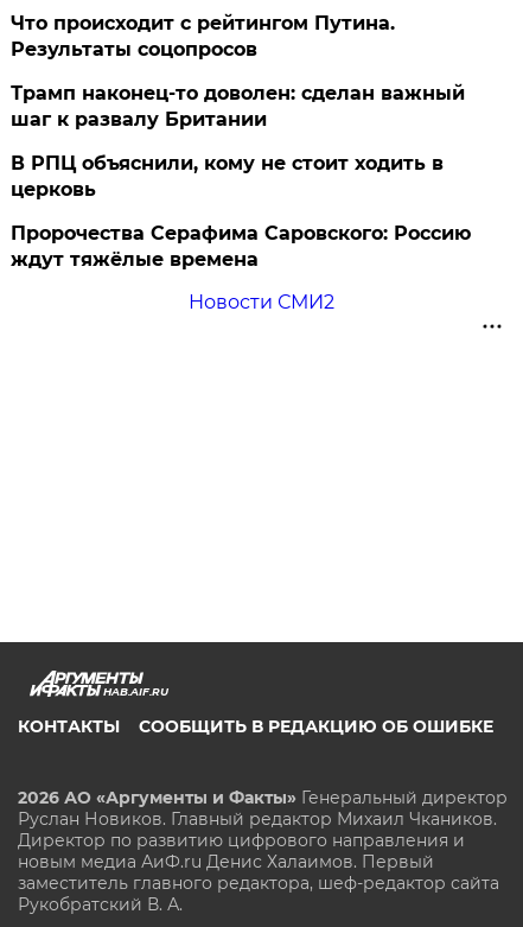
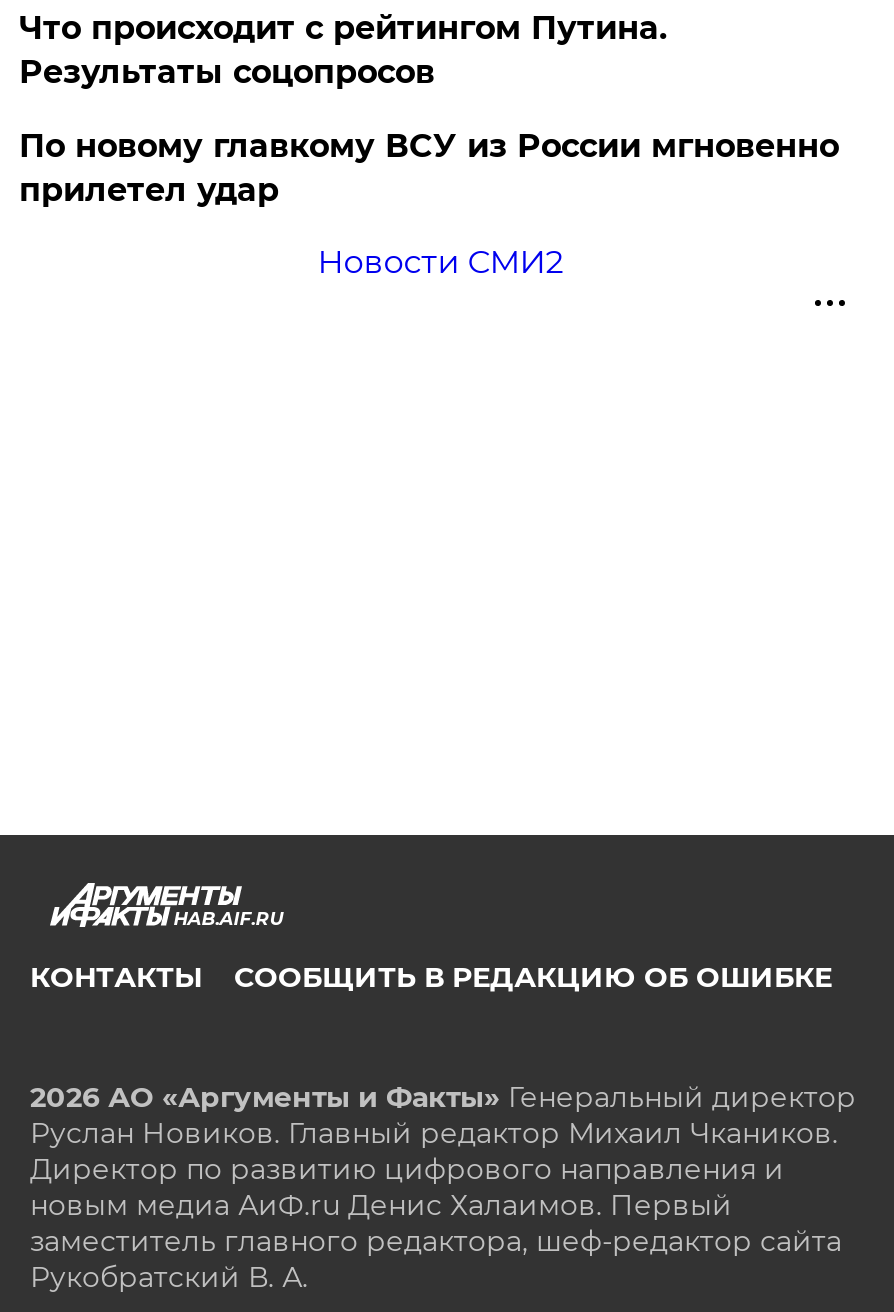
- Трамп наконец-то доволен: сделан важный
- шаг к развалу Британии
- В РПЦ объяснили, кому не стоит ходить в
- церковь
- Пророчества Серафима Саровского: Россию
- ждут тяжёлые времена
+ По новому главкому ВСУ из России мгновенно
+ прилетел удар
